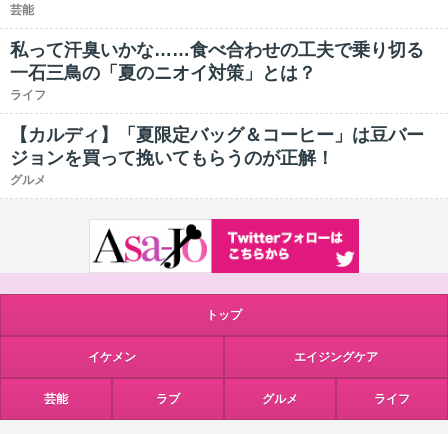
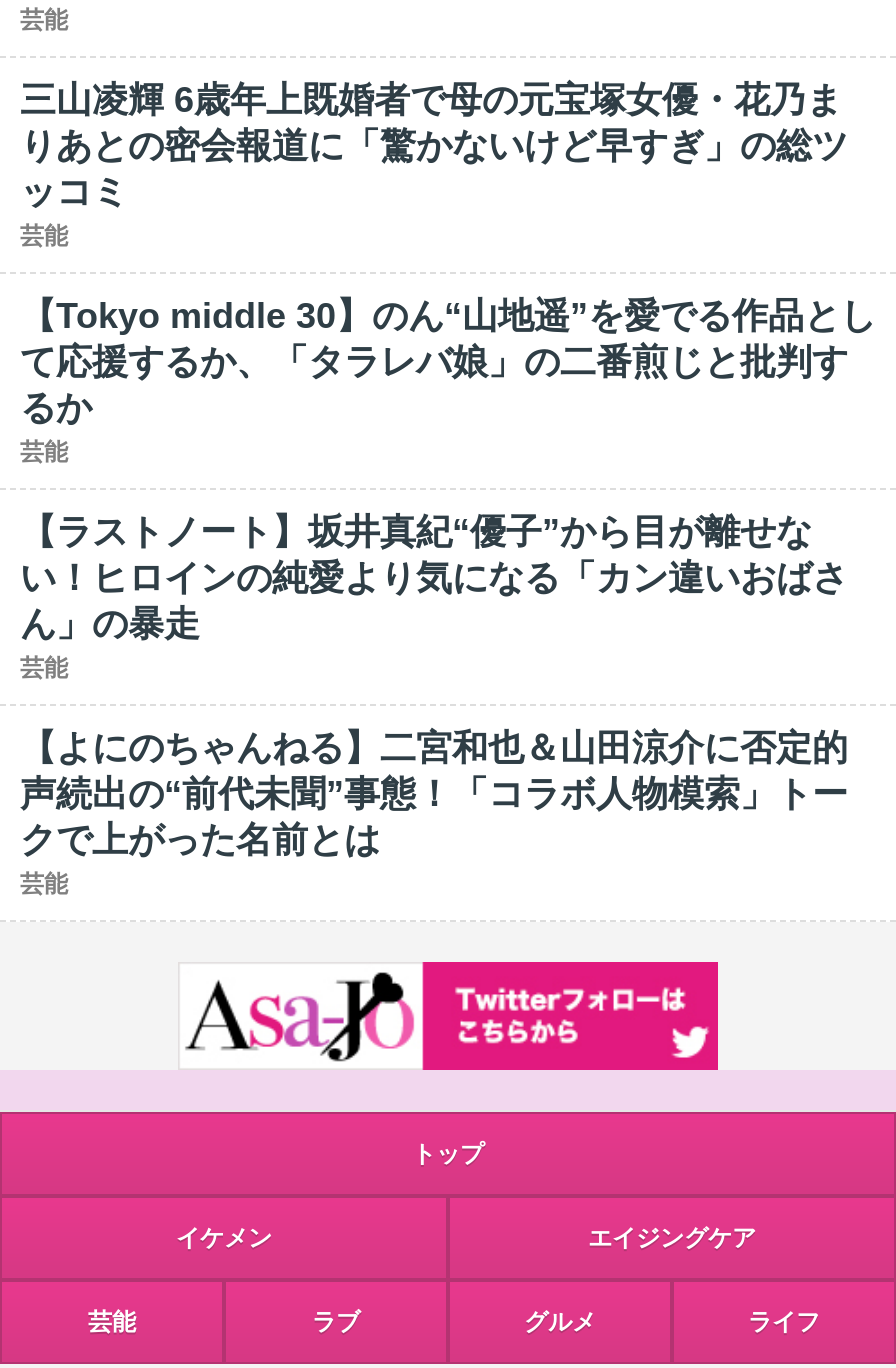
- 私って汗臭いかな……食べ合わせの工夫で乗り切る
- 一石三鳥の「夏のニオイ対策」とは？
- ライフ
- 【カルディ】「夏限定バッグ＆コーヒー」は豆バー
- ジョンを買って挽いてもらうのが正解！
- グルメ
+ 三山凌輝 6歳年上既婚者で母の元宝塚女優・花乃ま
+ りあとの密会報道に「驚かないけど早すぎ」の総ツ
+ ッコミ
+ 芸能
+ 【Tokyo middle 30】のん“山地遥”を愛でる作品とし
+ て応援するか、「タラレバ娘」の二番煎じと批判す
+ るか
+ 芸能
+ 【ラストノート】坂井真紀“優子”から目が離せな
+ い！ヒロインの純愛より気になる「カン違いおばさ
+ ん」の暴走
+ 芸能
+ 【よにのちゃんねる】二宮和也＆山田涼介に否定的
+ 声続出の“前代未聞”事態！「コラボ人物模索」トー
+ クで上がった名前とは
+ 芸能
